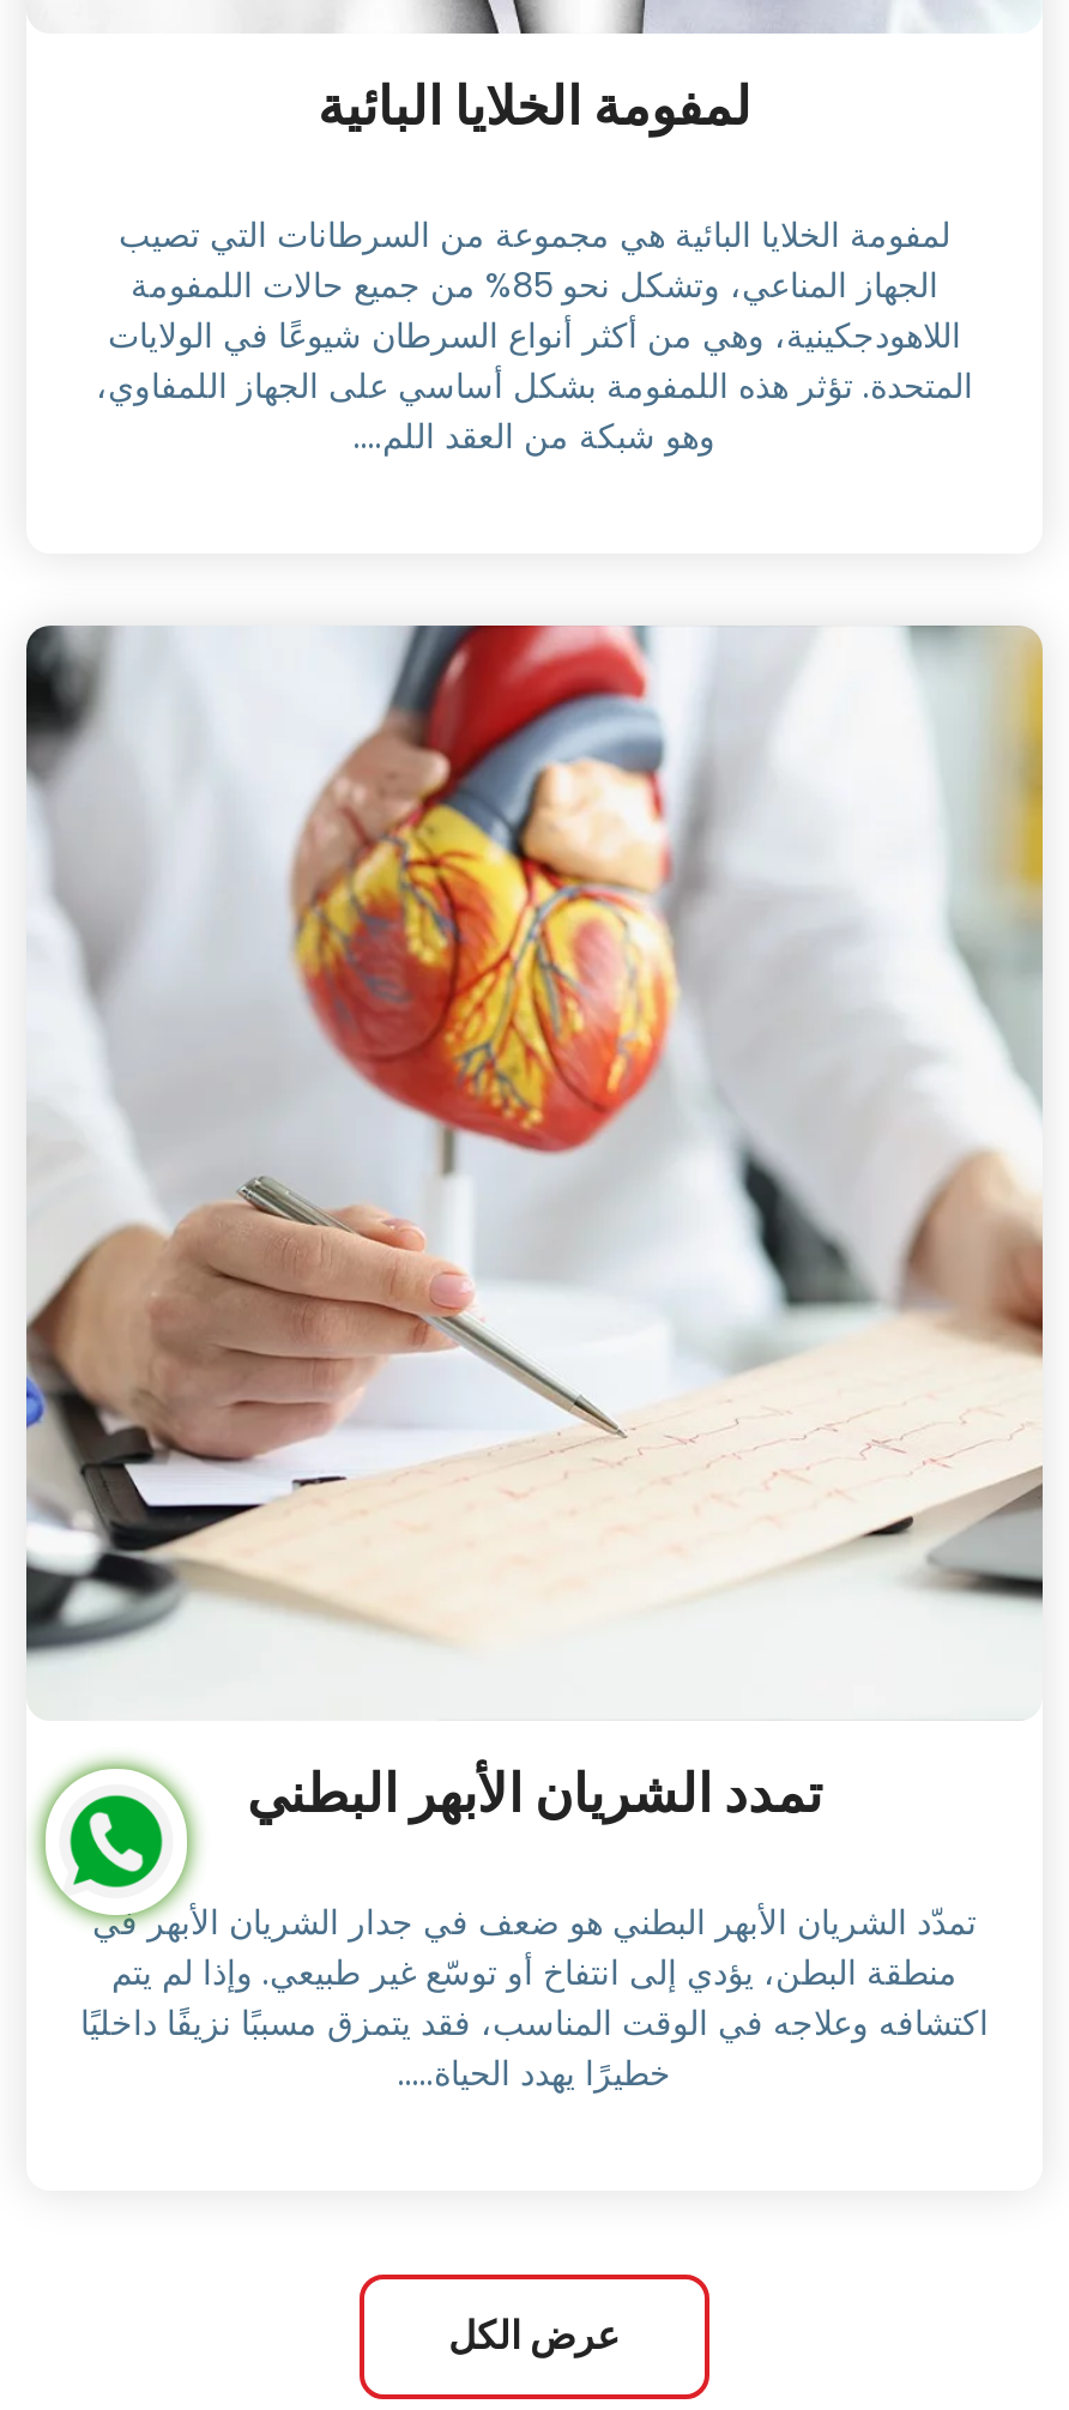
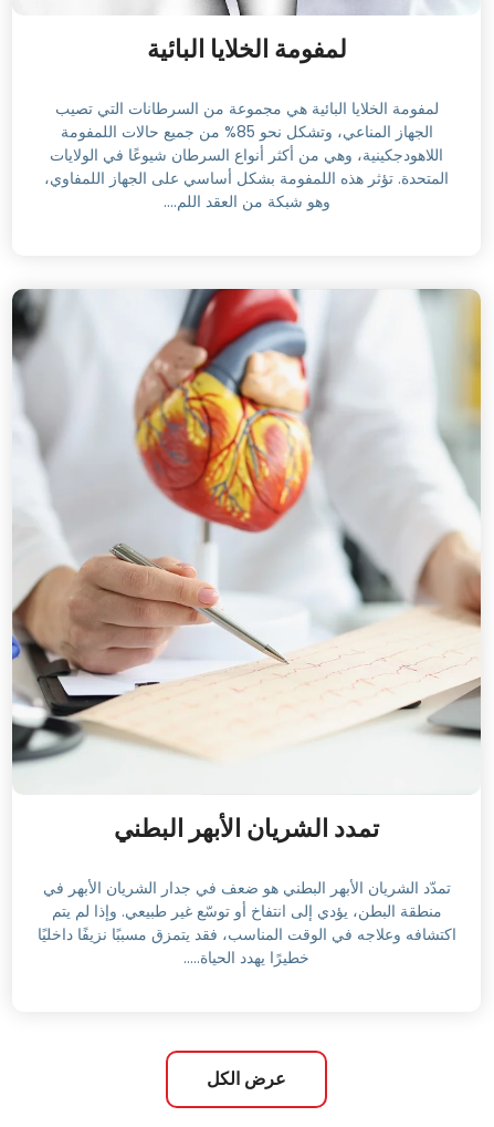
- [image]
